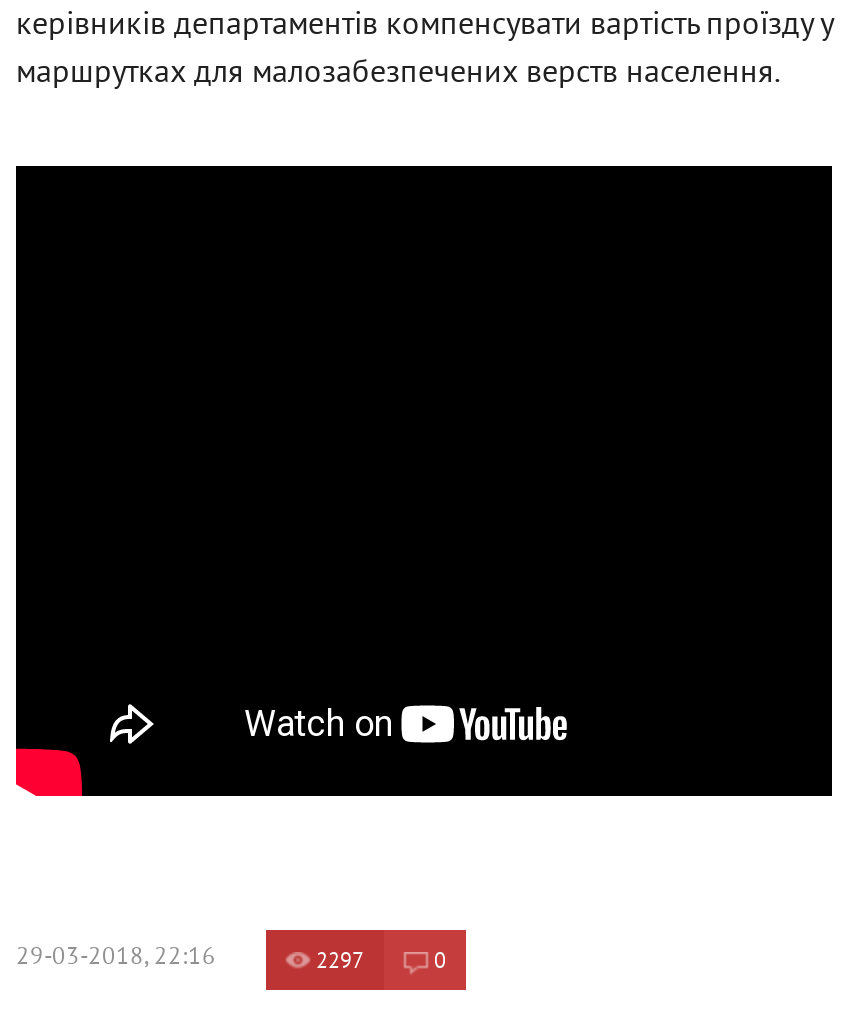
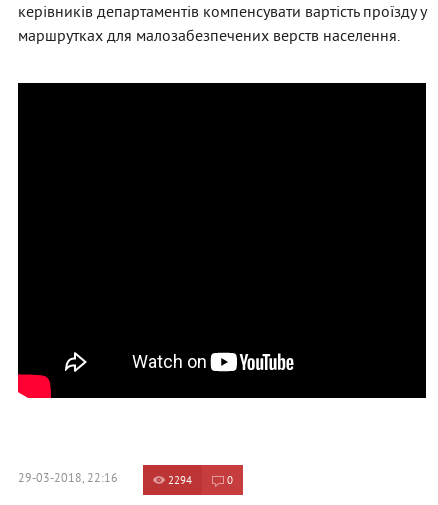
- 2297
+ 2294
